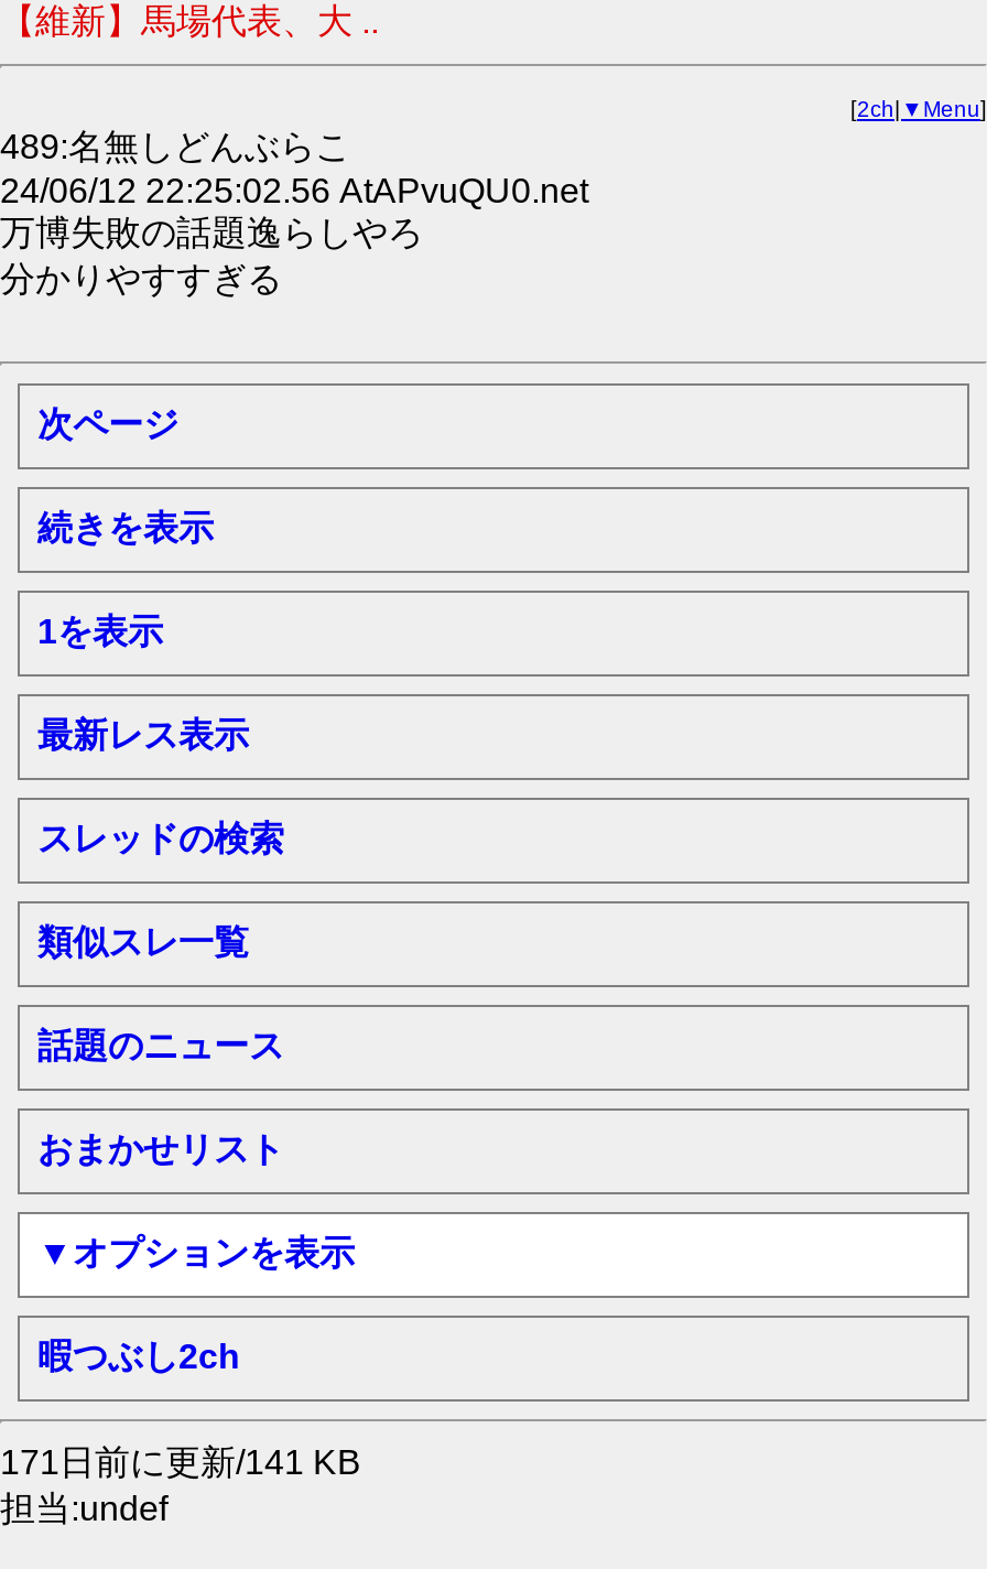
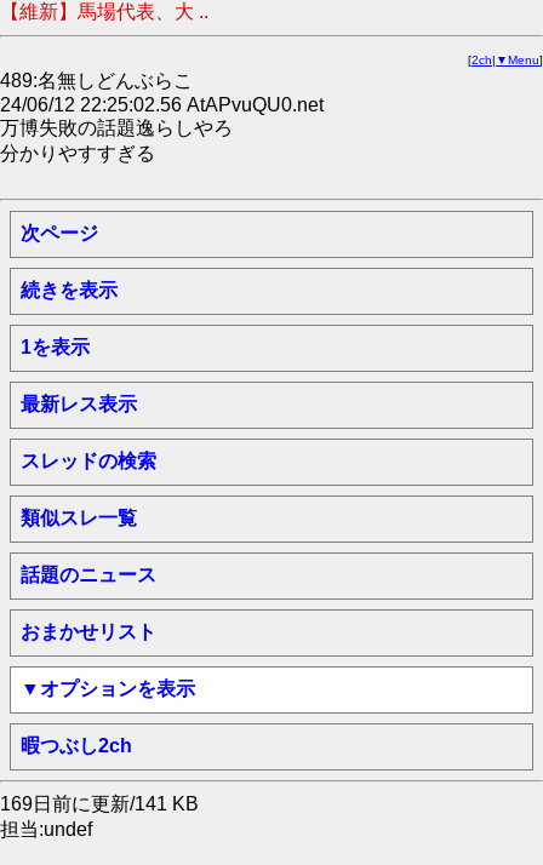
- 171日前に更新/141 KB
+ 169日前に更新/141 KB
